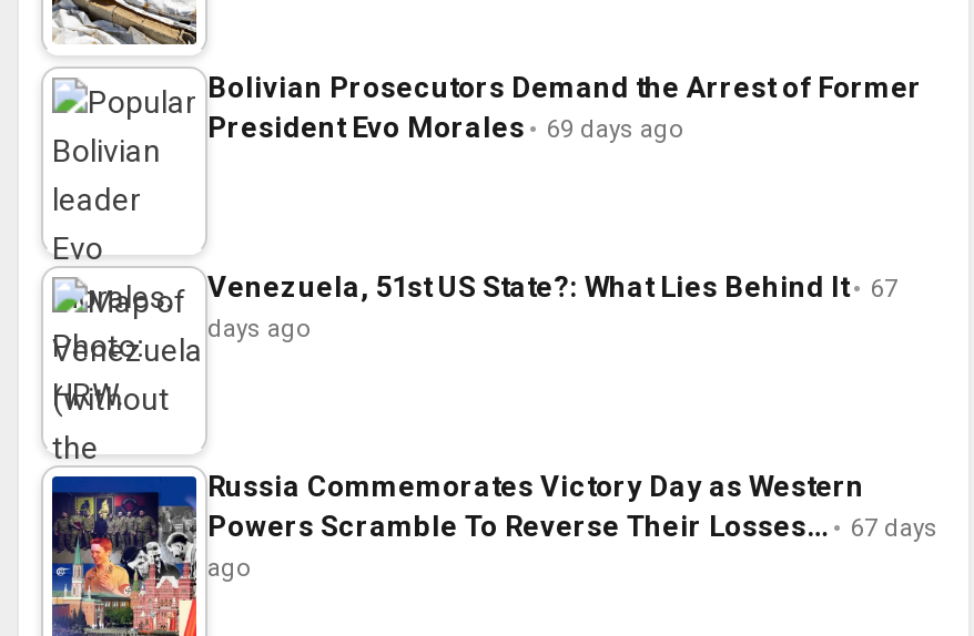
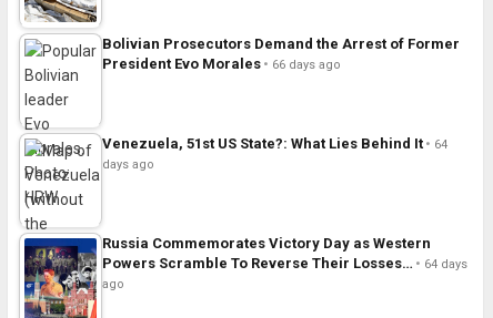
- President Evo Morales 69 days ago
+ President Evo Morales 66 days ago

- Venezuela, 51st US State?: What Lies Behind It 67
+ Venezuela, 51st US State?: What Lies Behind It 64

- Powers Scramble To Reverse Their Losses… 67 days
+ Powers Scramble To Reverse Their Losses… 64 days
